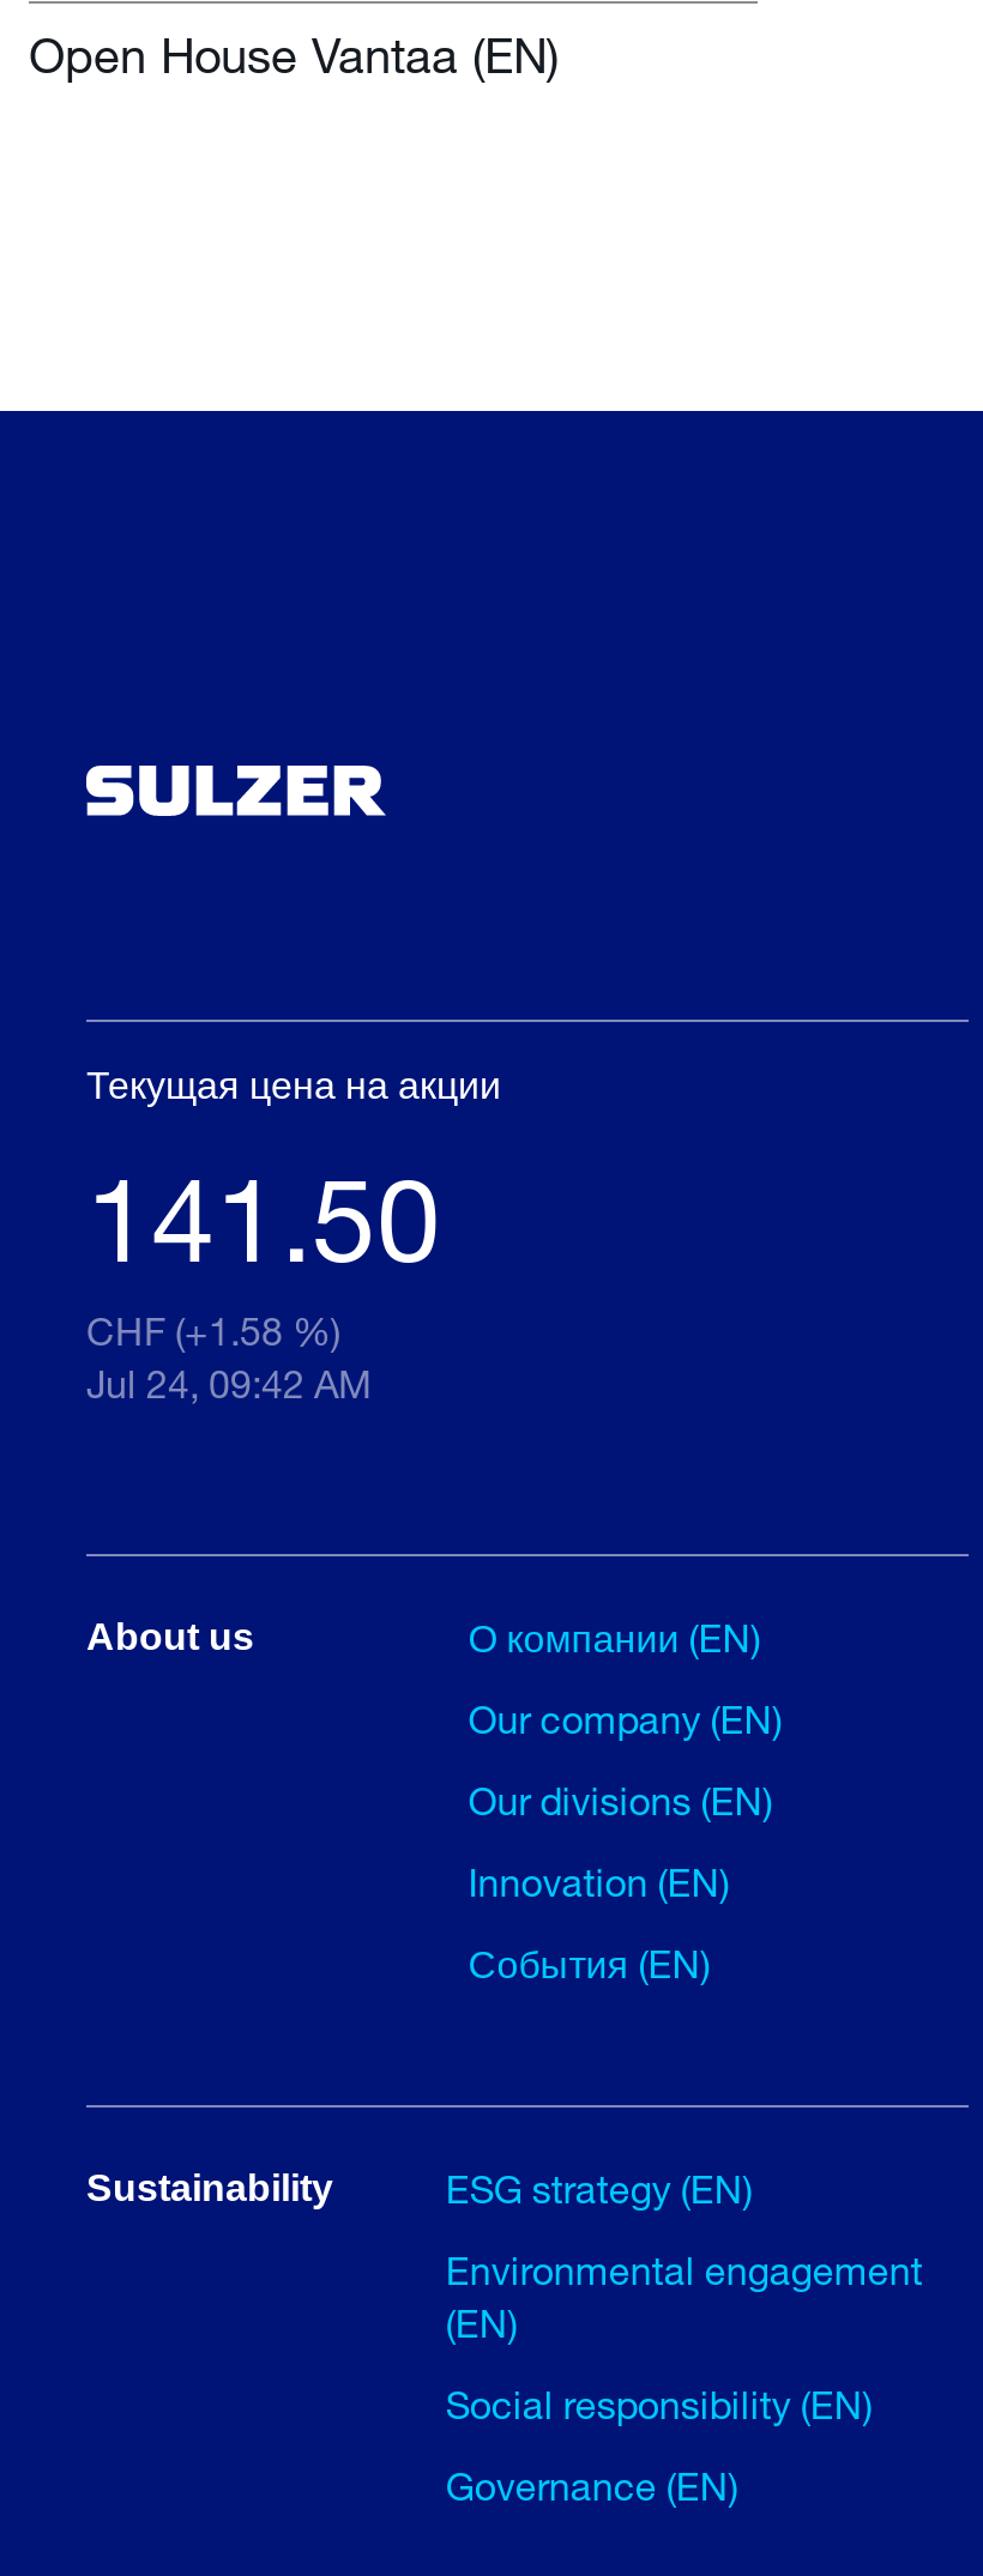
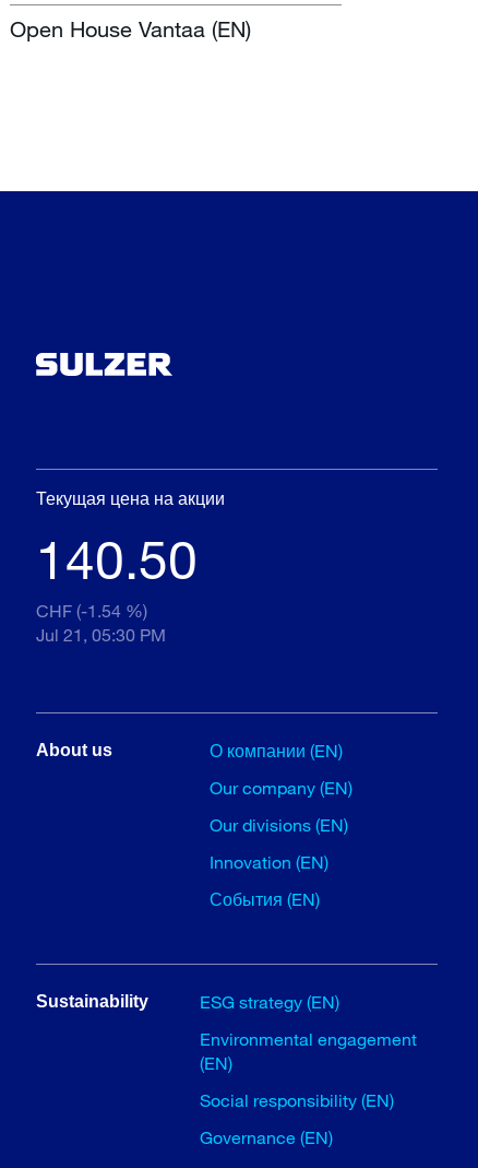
- 141.50
+ 140.50

- CHF (+1.58 %)
+ CHF (-1.54 %)

- Jul 24, 09:42 AM
+ Jul 21, 05:30 PM
